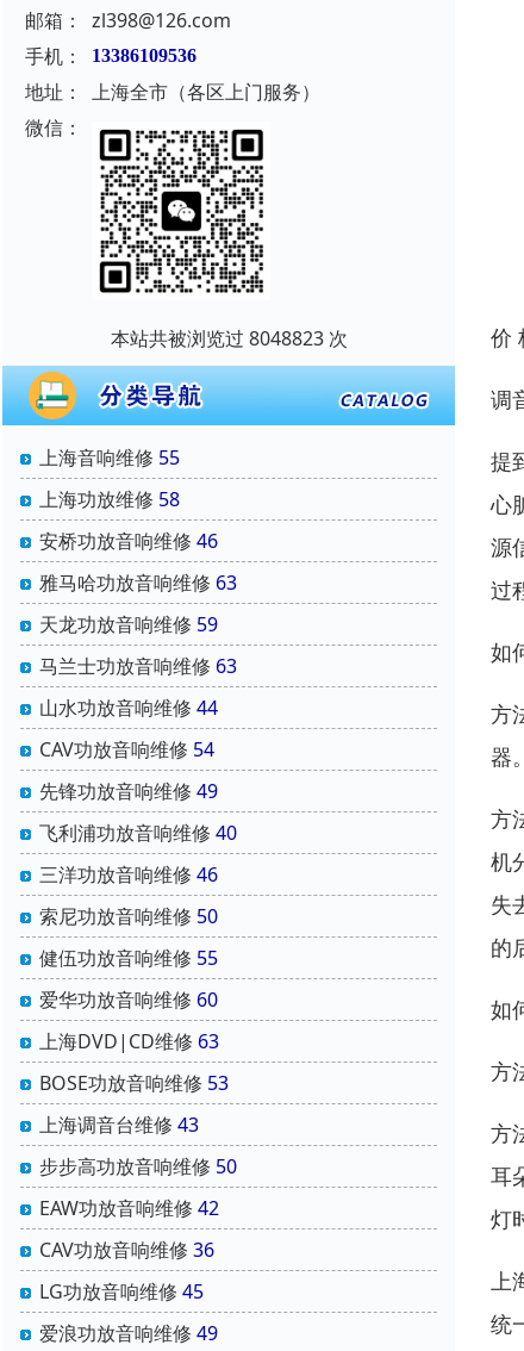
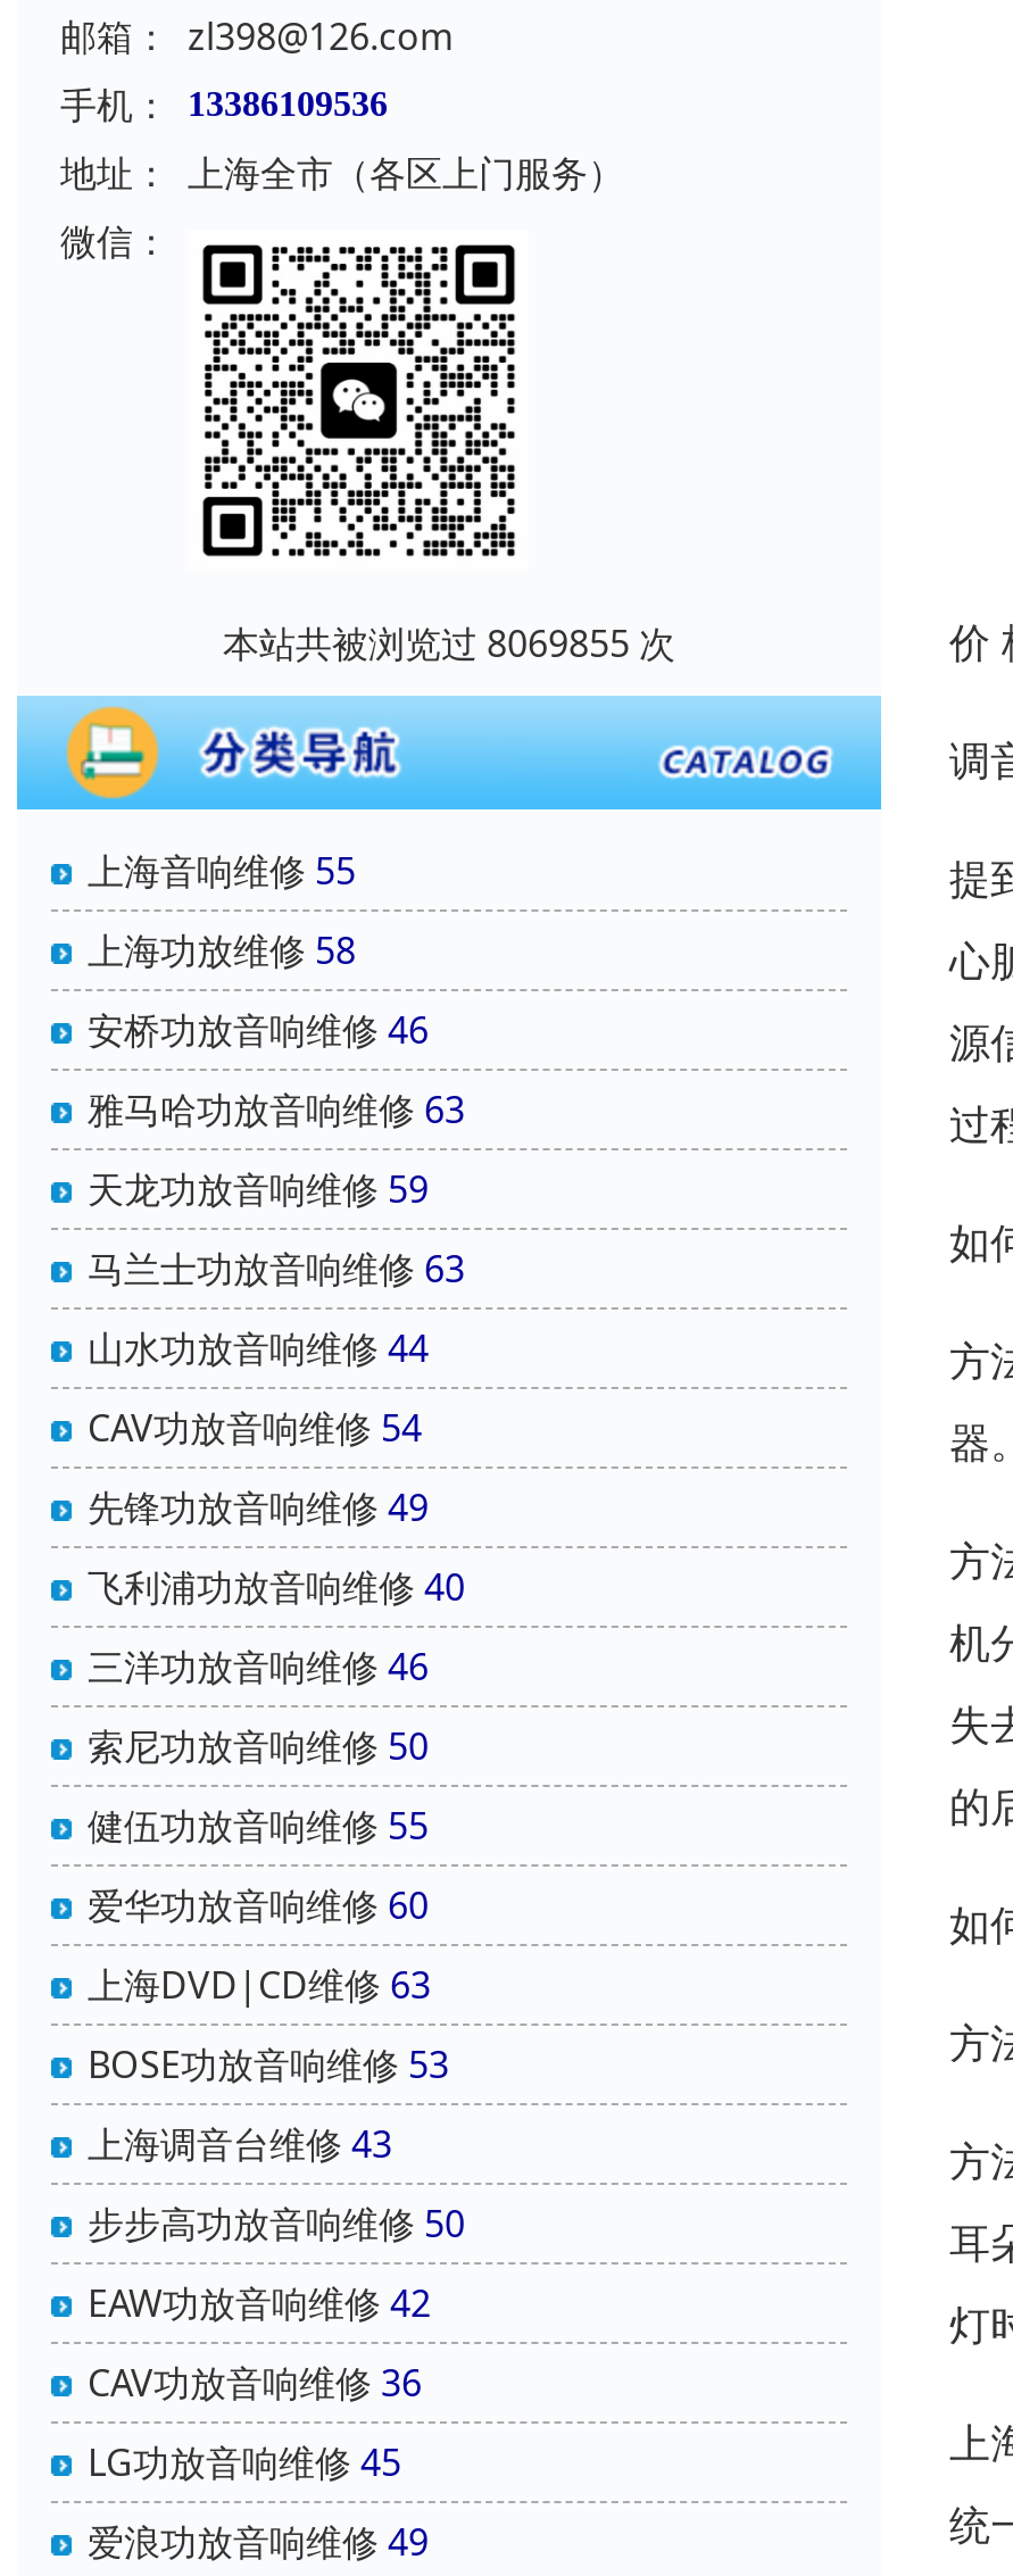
- 本站共被浏览过 8048823 次
+ 本站共被浏览过 8069855 次
